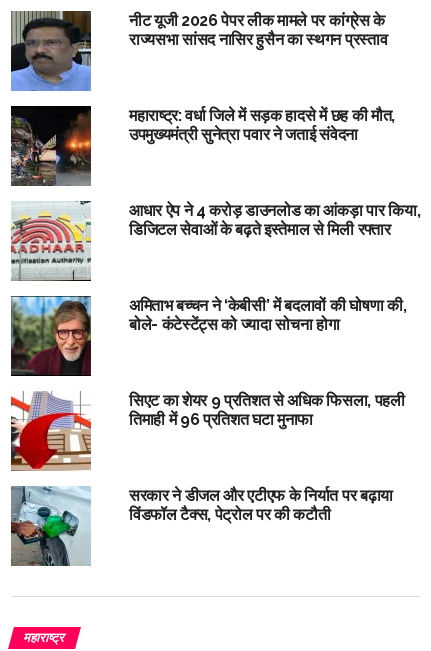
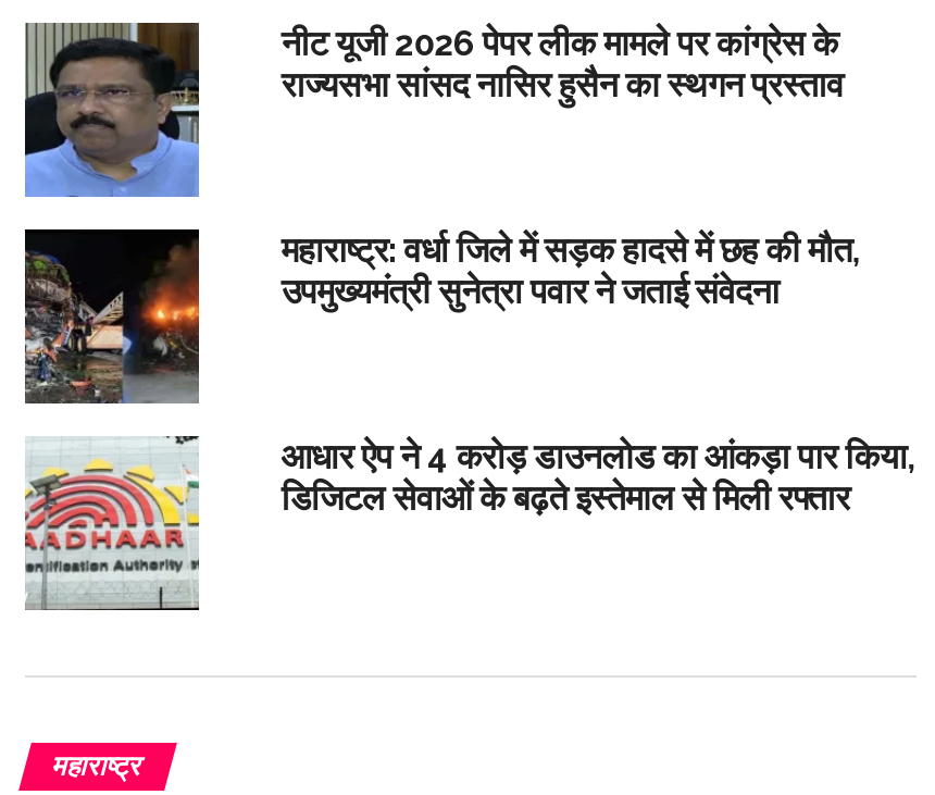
- [image]
- अमिताभ बच्चन ने ‘केबीसी’ में बदलावों की घोषणा की,
- बोले- कंटेस्टेंट्स को ज्यादा सोचना होगा

- [image]
- सिएट का शेयर 9 प्रतिशत से अधिक फिसला, पहली
- तिमाही में 96 प्रतिशत घटा मुनाफा

- [image]
- सरकार ने डीजल और एटीएफ के निर्यात पर बढ़ाया
- विंडफॉल टैक्स, पेट्रोल पर की कटौती
